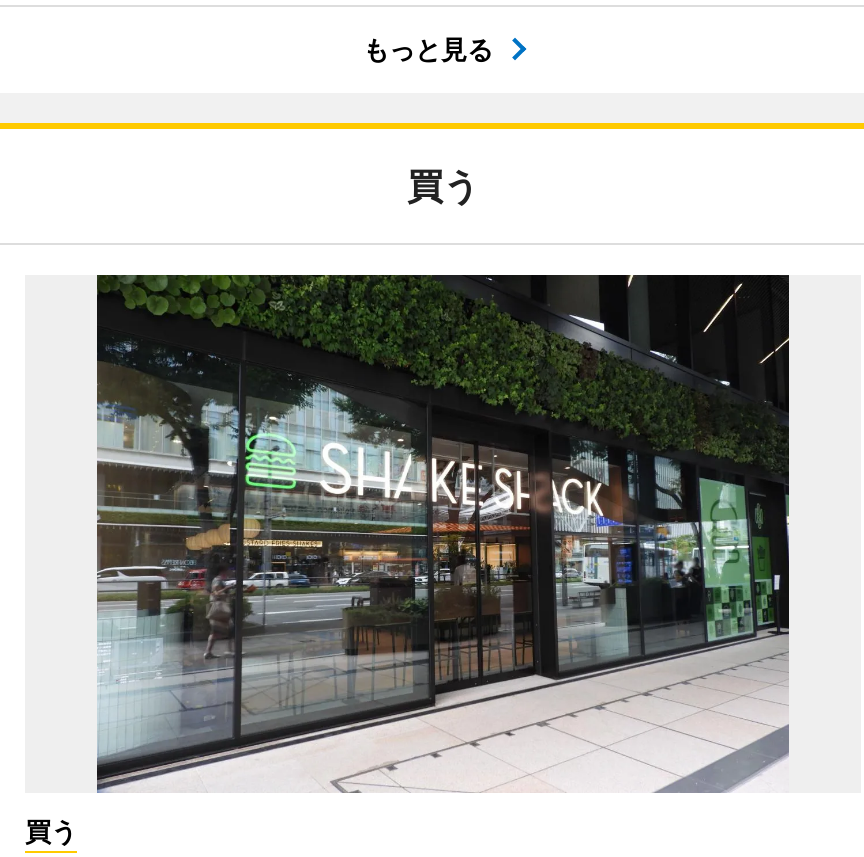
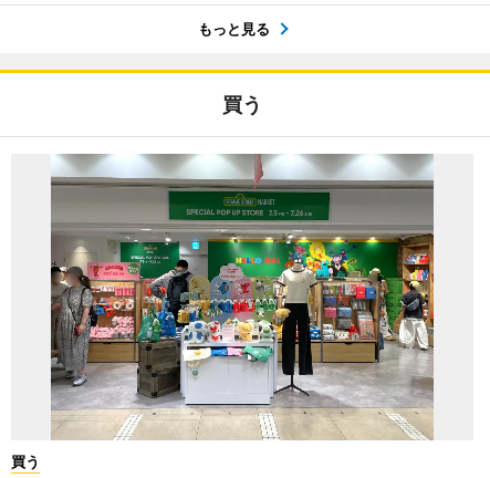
- [image]
+ [image]
